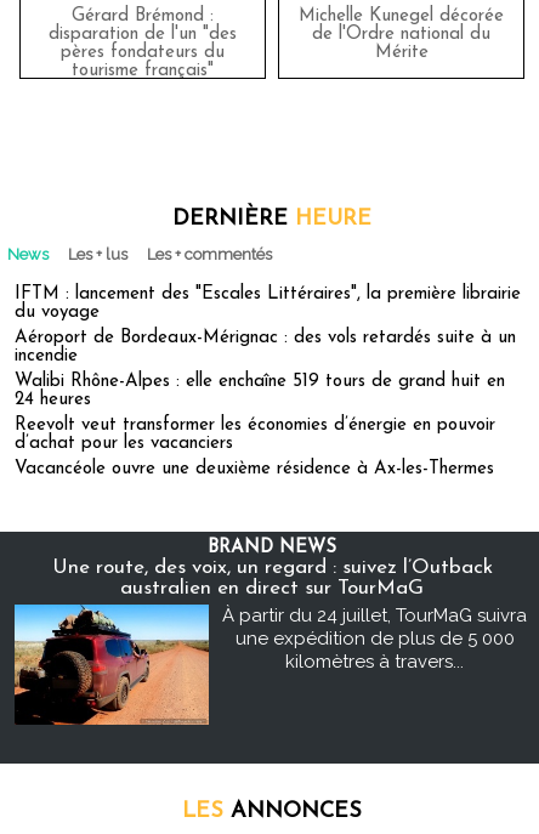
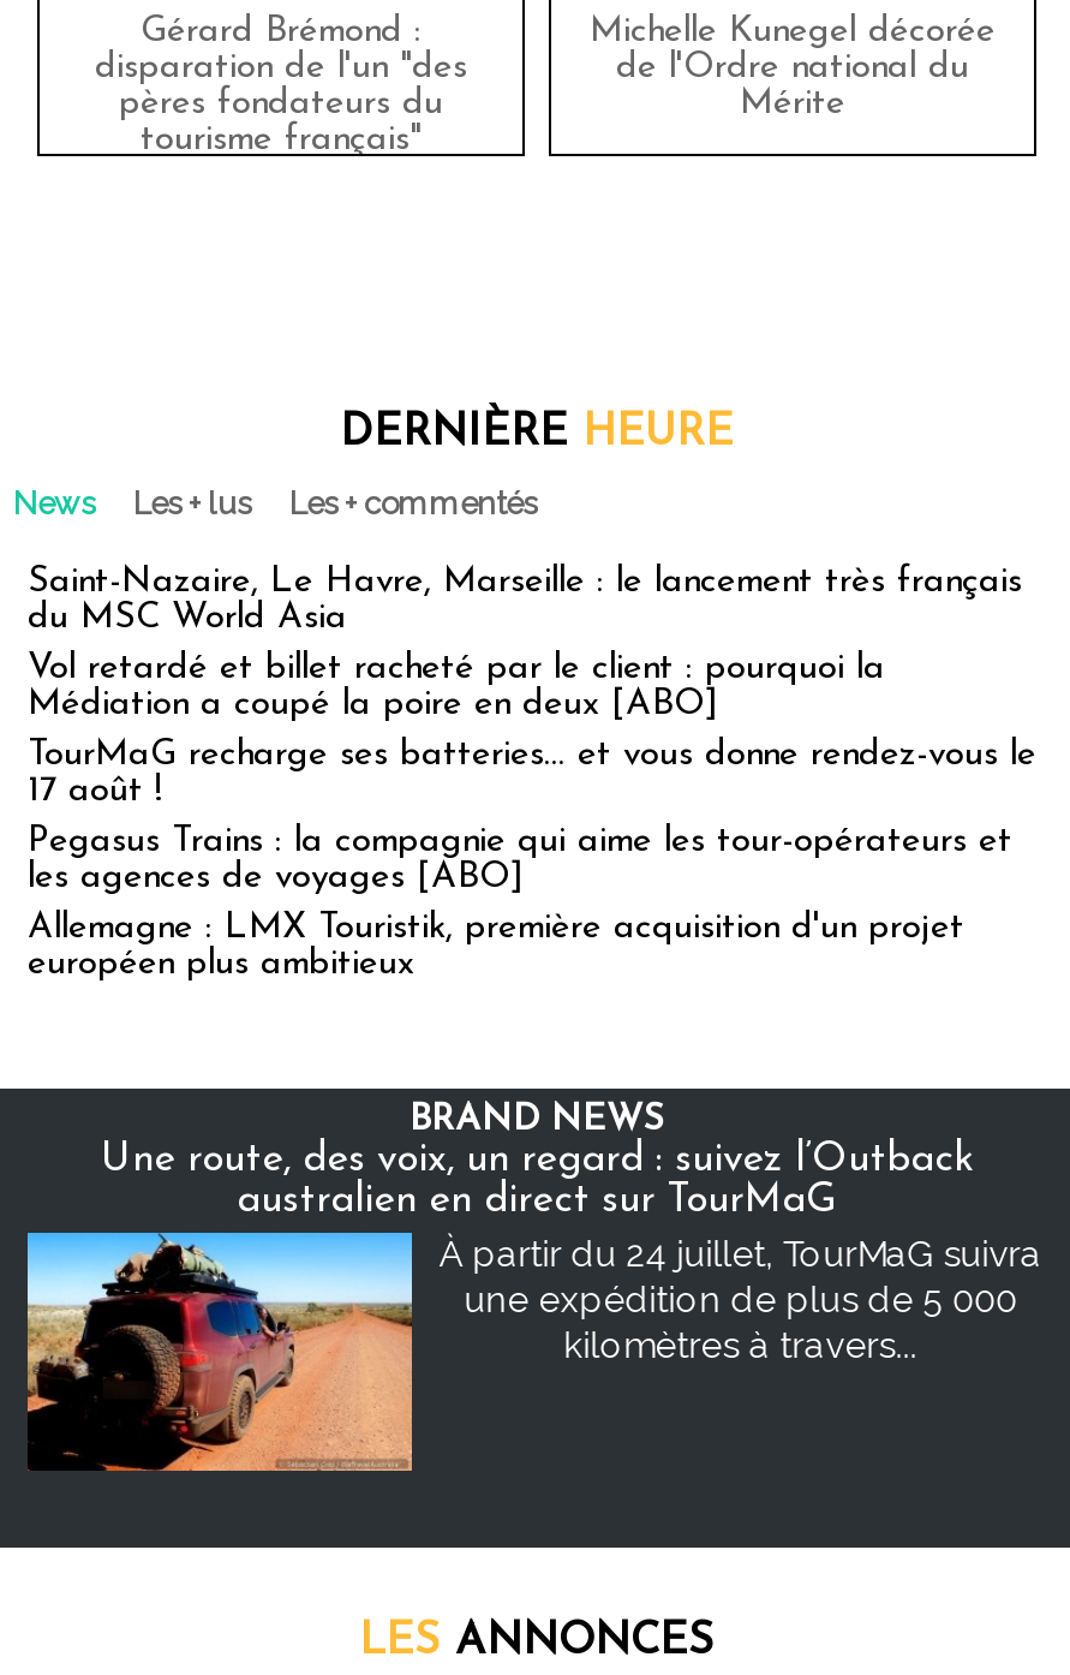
- IFTM : lancement des "Escales Littéraires", la première librairie
- du voyage
- Aéroport de Bordeaux-Mérignac : des vols retardés suite à un
- incendie
- Walibi Rhône-Alpes : elle enchaîne 519 tours de grand huit en
- 24 heures
- Reevolt veut transformer les économies d’énergie en pouvoir
- d’achat pour les vacanciers
- Vacancéole ouvre une deuxième résidence à Ax-les-Thermes
+ Saint-Nazaire, Le Havre, Marseille : le lancement très français
+ du MSC World Asia
+ Vol retardé et billet racheté par le client : pourquoi la
+ Médiation a coupé la poire en deux [ABO]
+ TourMaG recharge ses batteries... et vous donne rendez-vous le
+ 17 août !
+ Pegasus Trains : la compagnie qui aime les tour-opérateurs et
+ les agences de voyages [ABO]
+ Allemagne : LMX Touristik, première acquisition d'un projet
+ européen plus ambitieux
